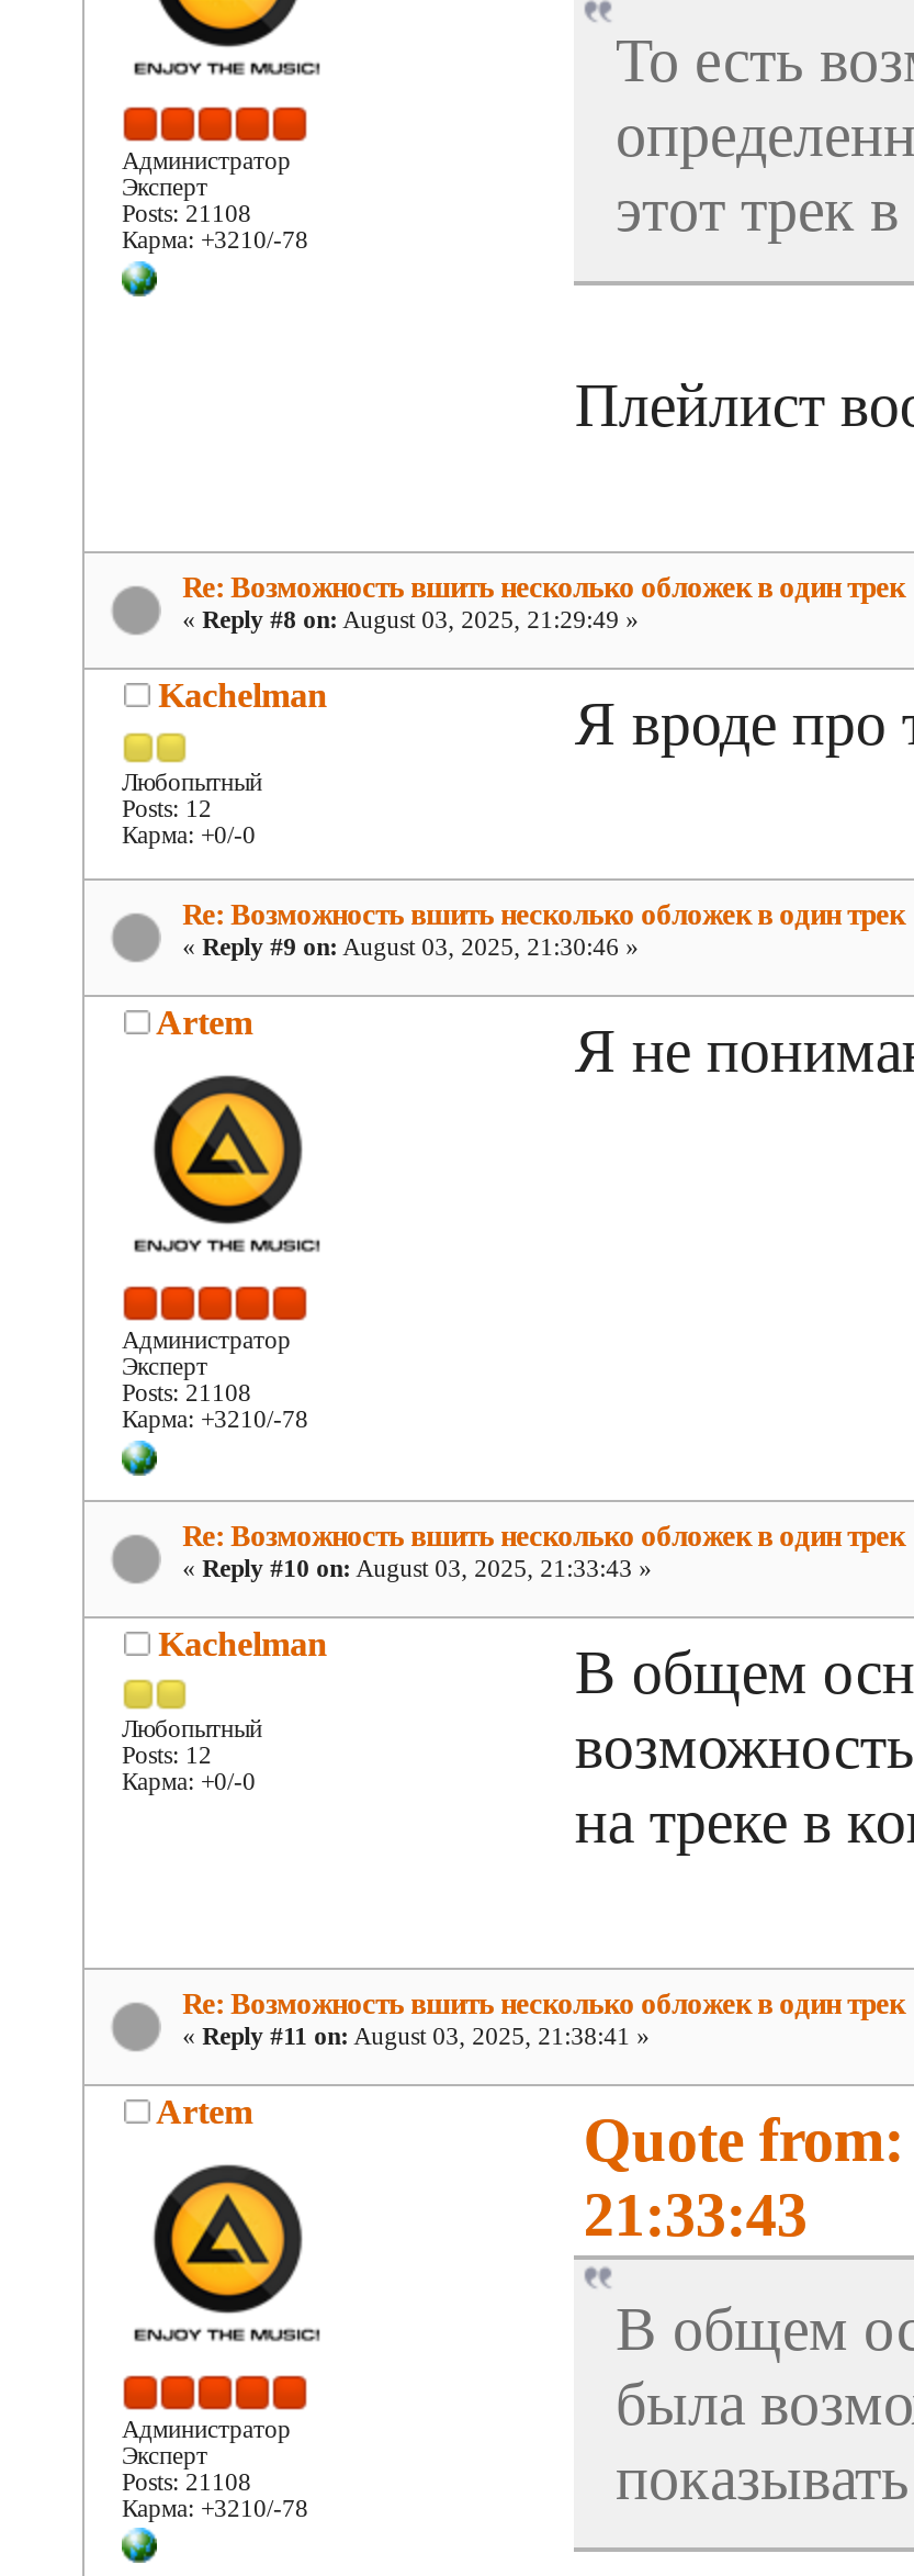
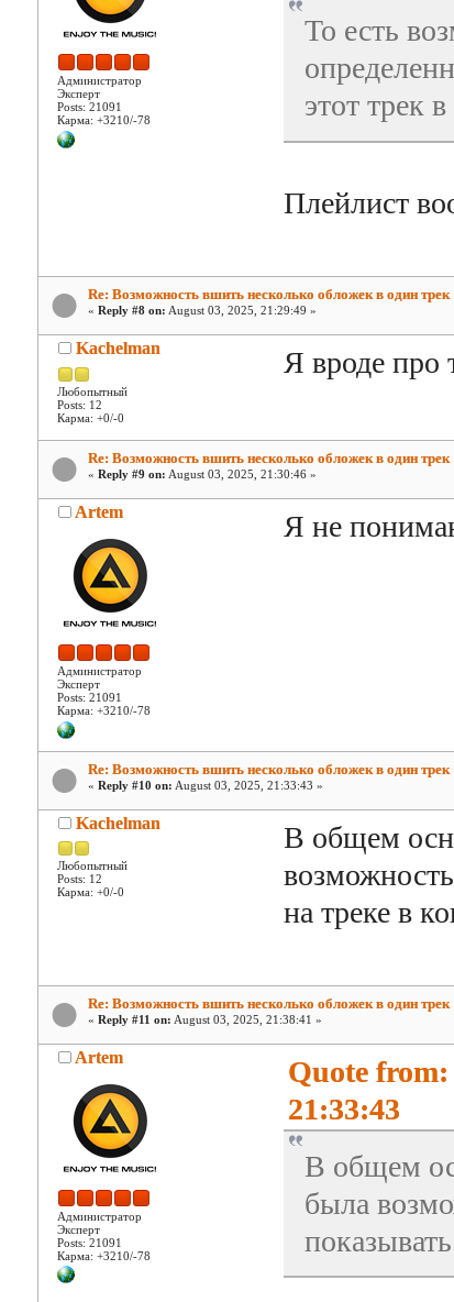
- Posts: 21108
+ Posts: 21091

- Posts: 21108
+ Posts: 21091

- Posts: 21108
+ Posts: 21091
